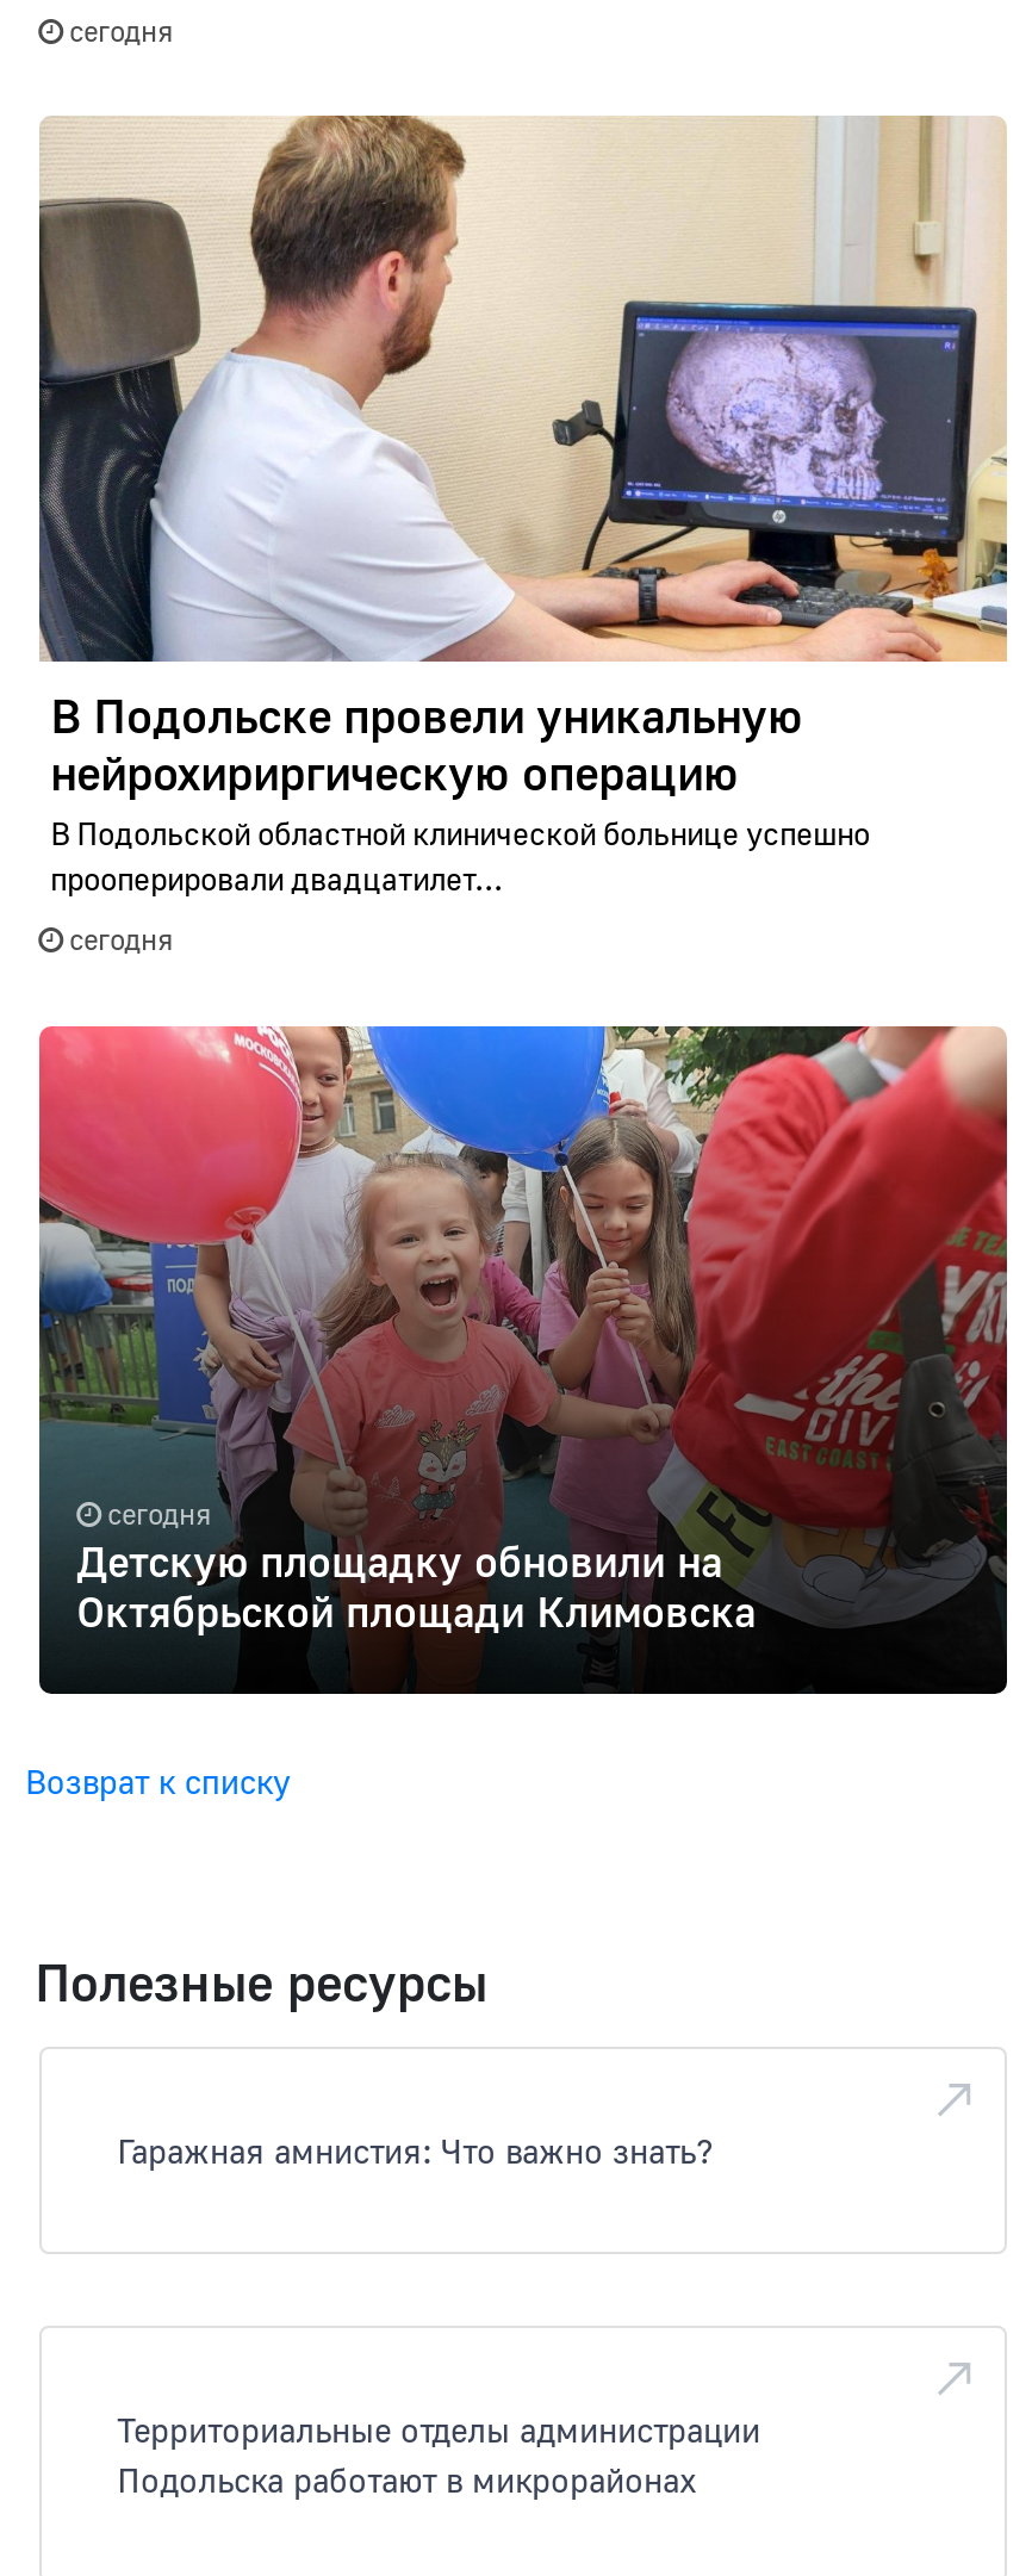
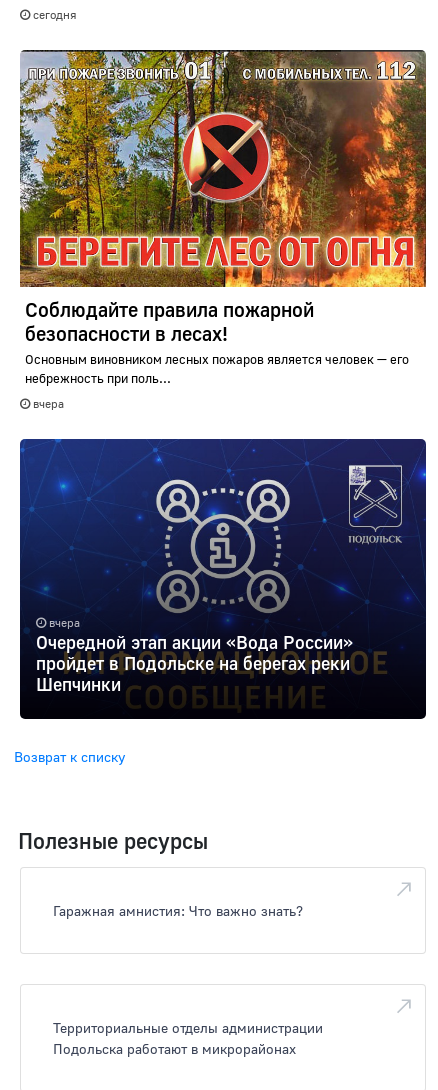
- [image]
- В Подольске провели уникальную
- нейрохириргическую операцию
- В Подольской областной клинической больнице успешно
- прооперировали двадцатилет...
+ [image]
+ Соблюдайте правила пожарной
+ безопасности в лесах!
+ Основным виновником лесных пожаров является человек — его
+ небрежность при поль...

- сегодня
+ вчера

- [image]
- сегодня
- Детскую площадку обновили на
- Октябрьской площади Климовска
+ [image]
+ вчера
+ Очередной этап акции «Вода России»
+ пройдет в Подольске на берегах реки
+ Шепчинки
